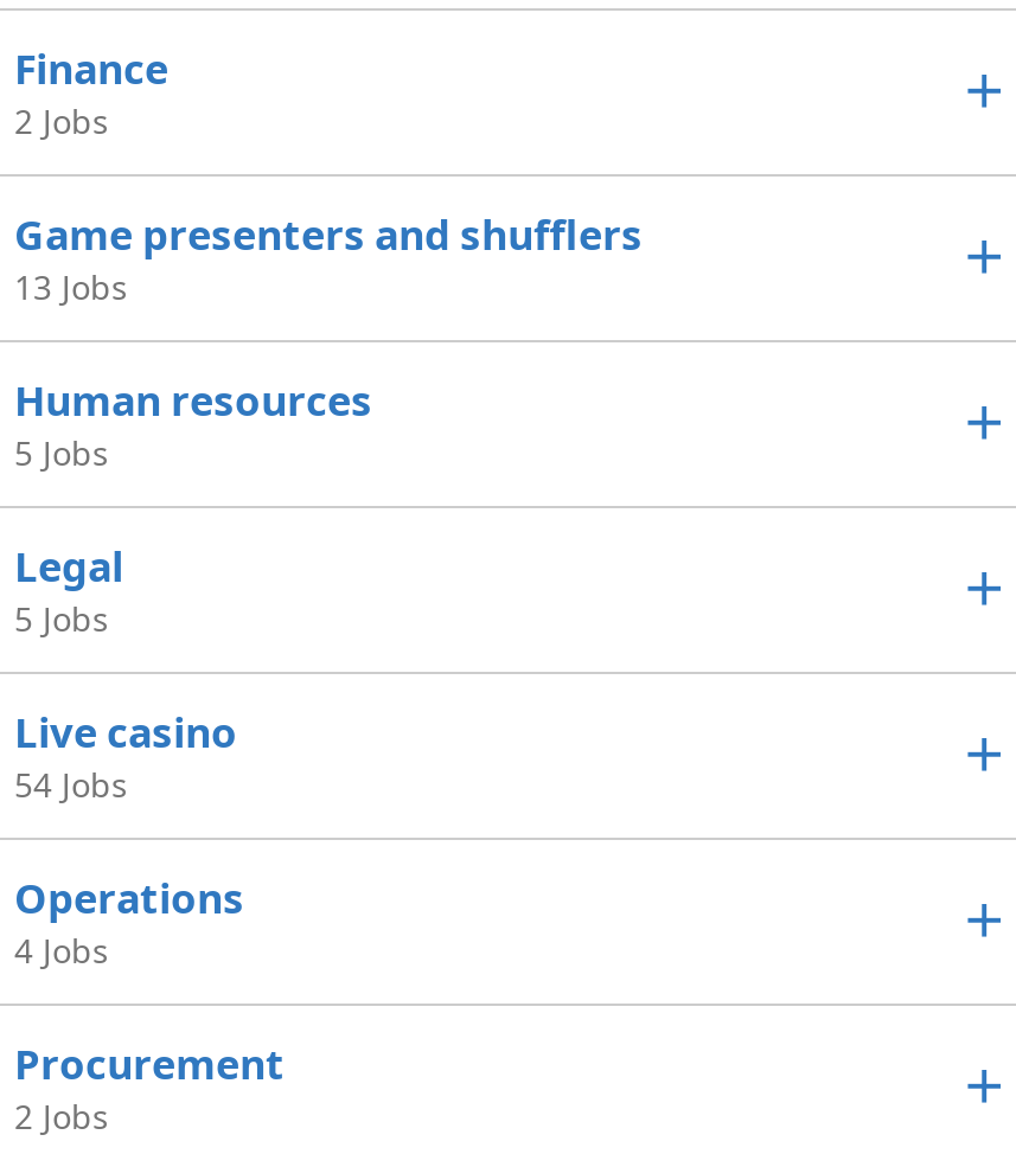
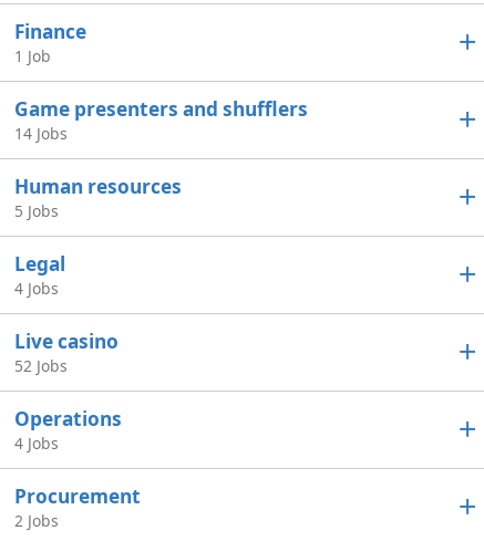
- 2 Jobs
+ 1 Job

- 13 Jobs
+ 14 Jobs

- 5 Jobs
+ 4 Jobs

- 54 Jobs
+ 52 Jobs
